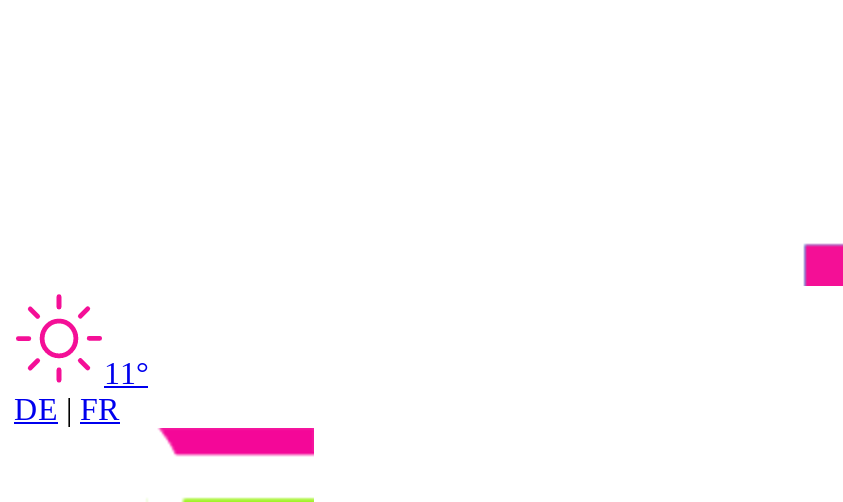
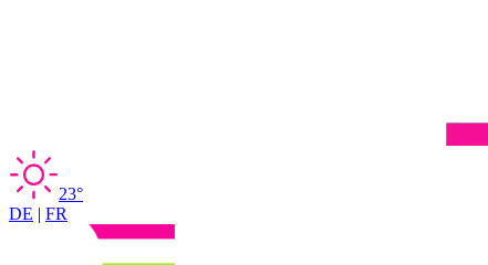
- 11°
+ 23°
